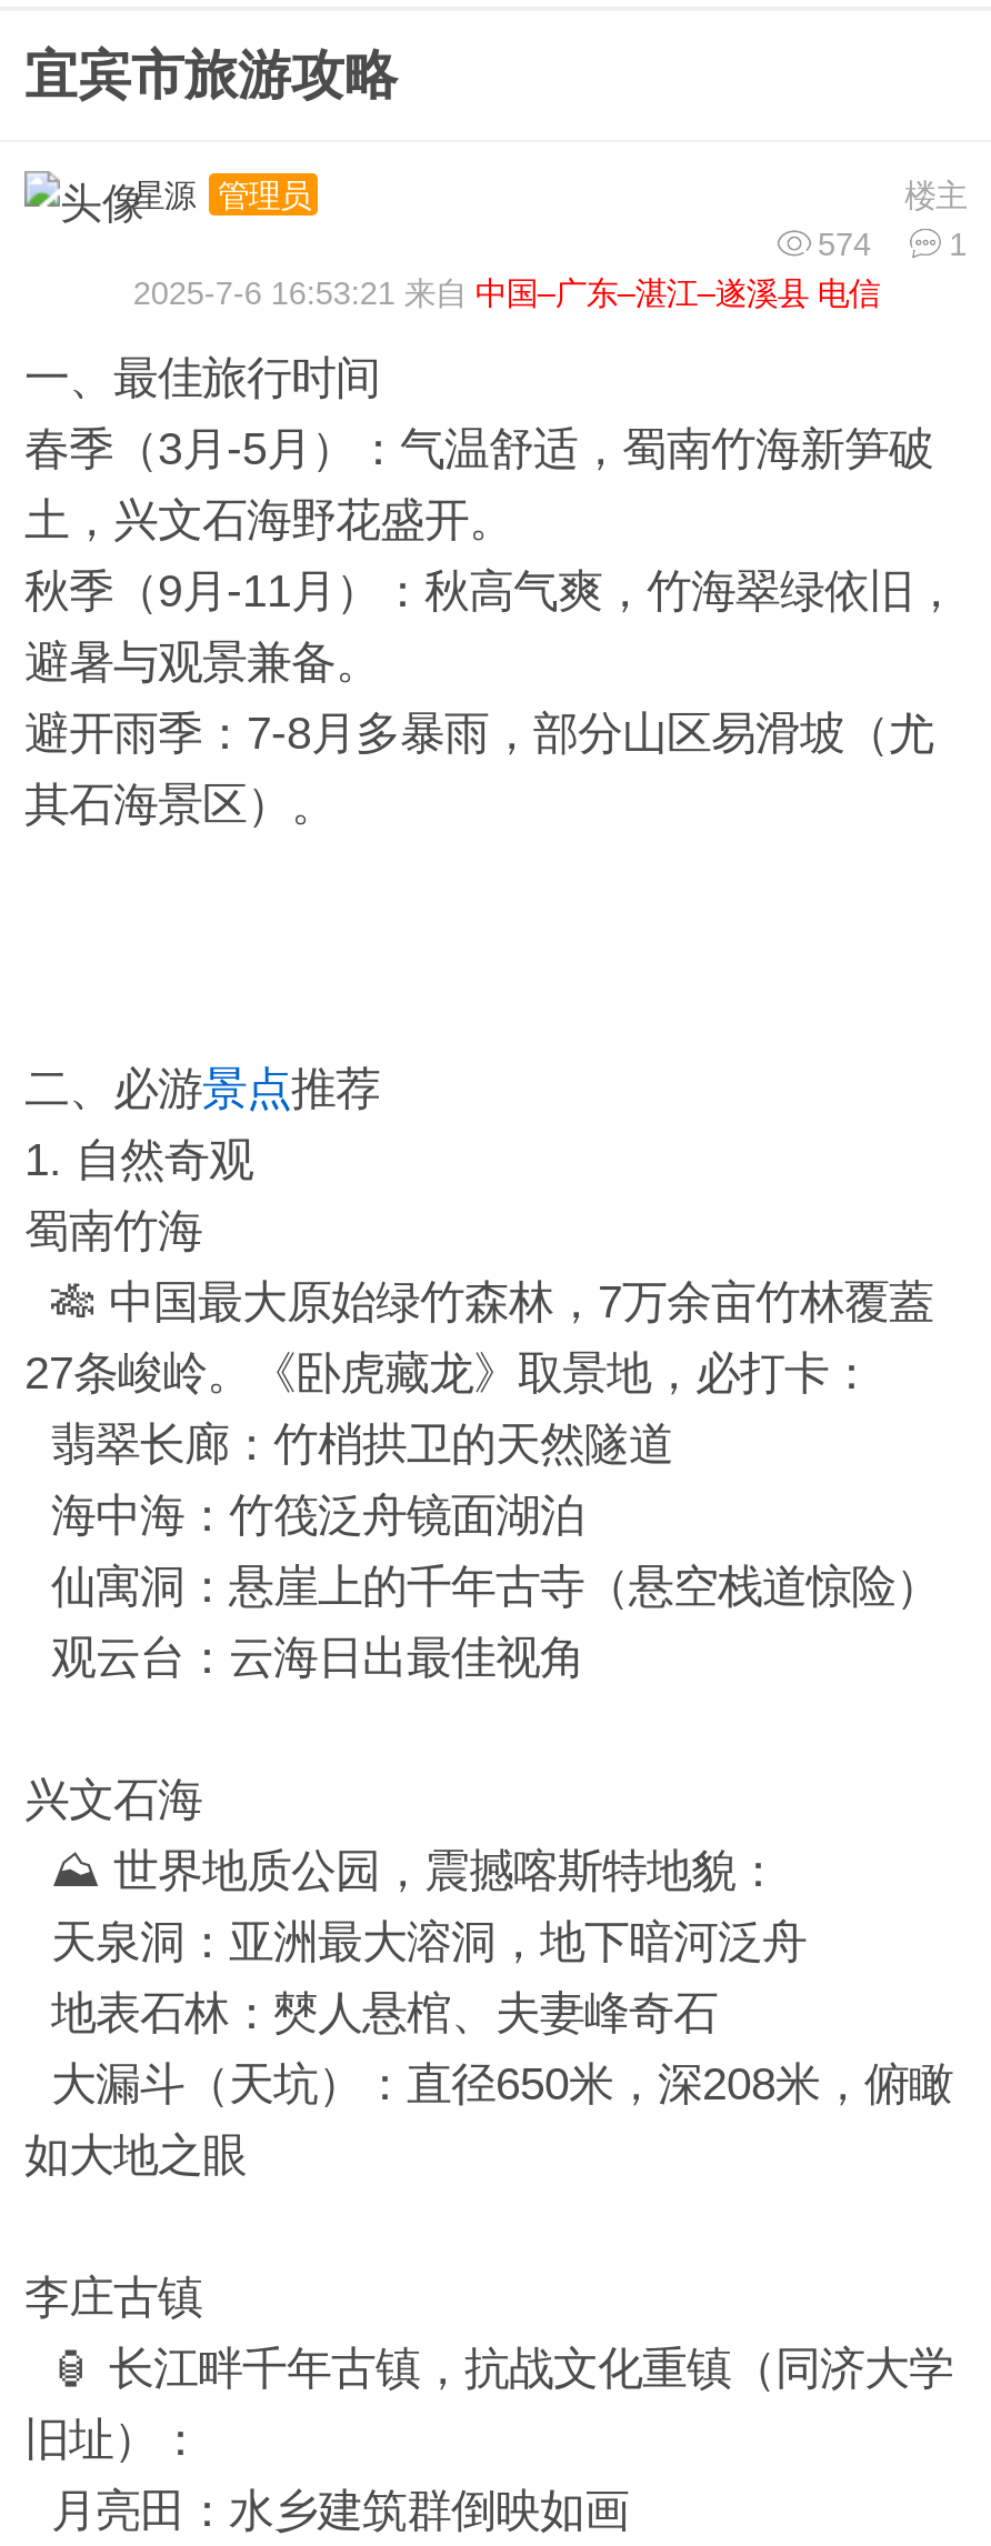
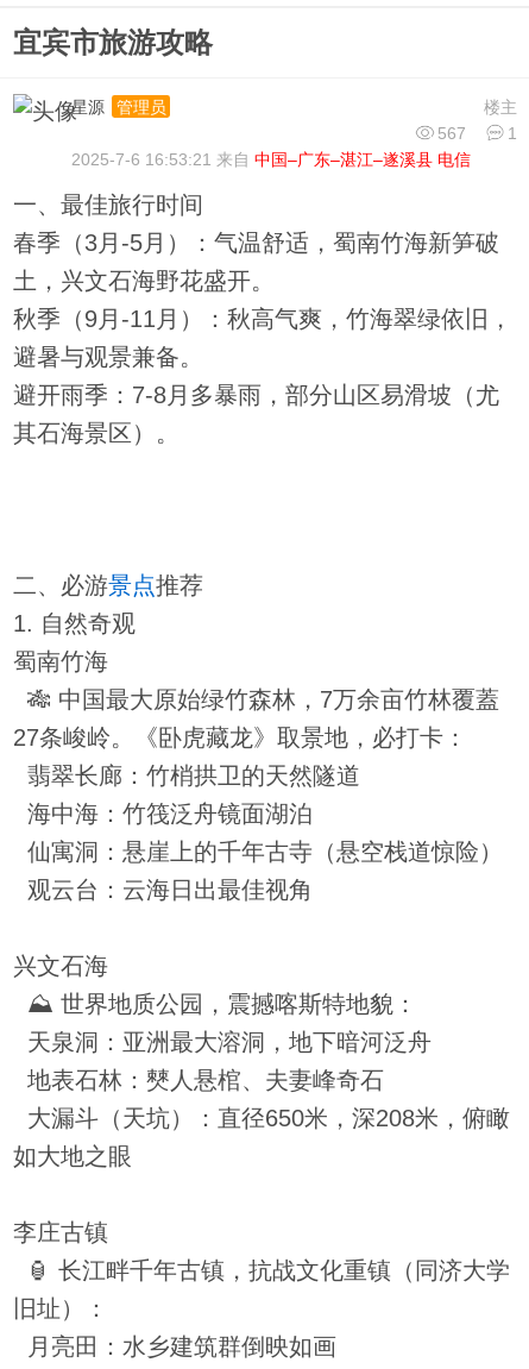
- 574 1
+ 567 1
